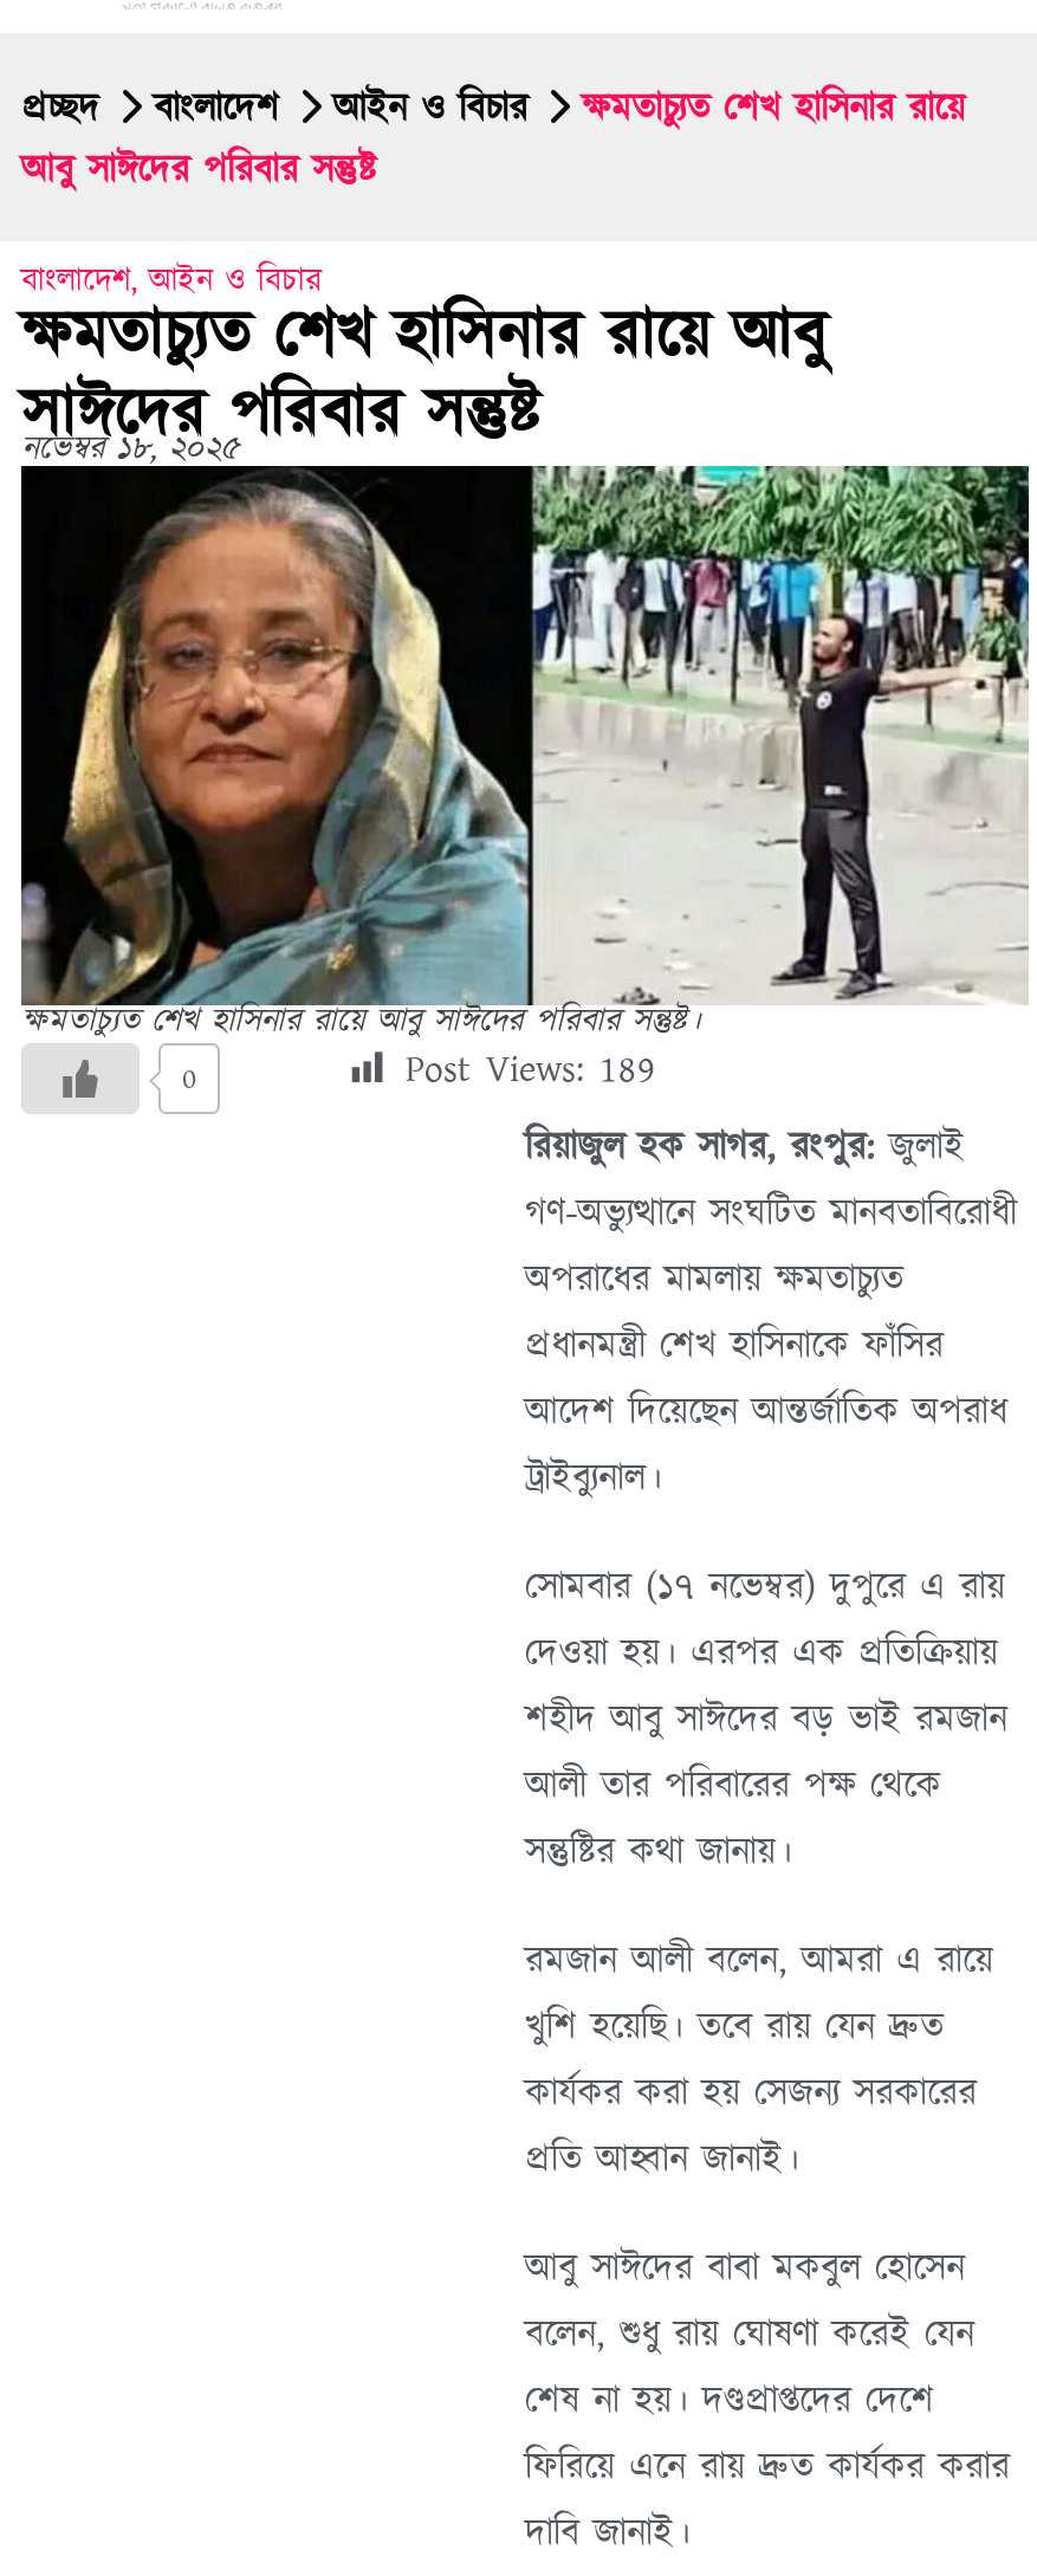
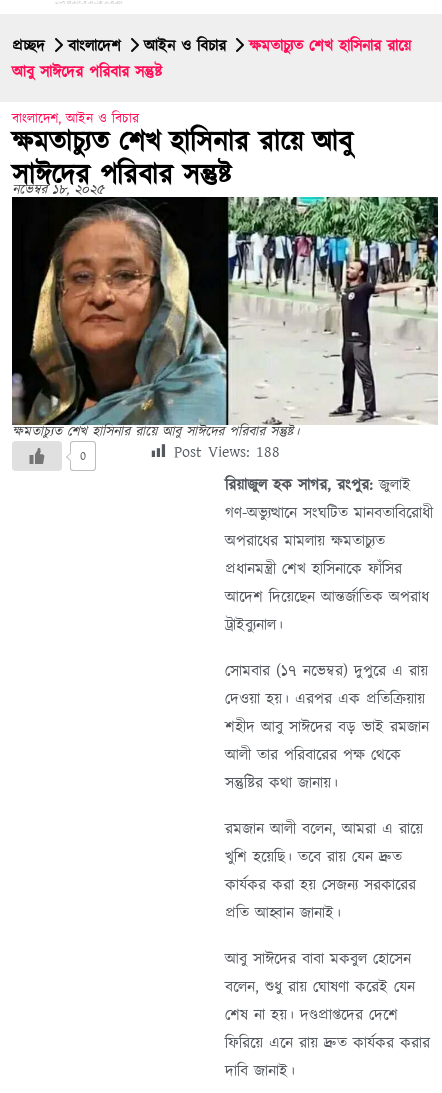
- Post Views: 189
+ Post Views: 188
